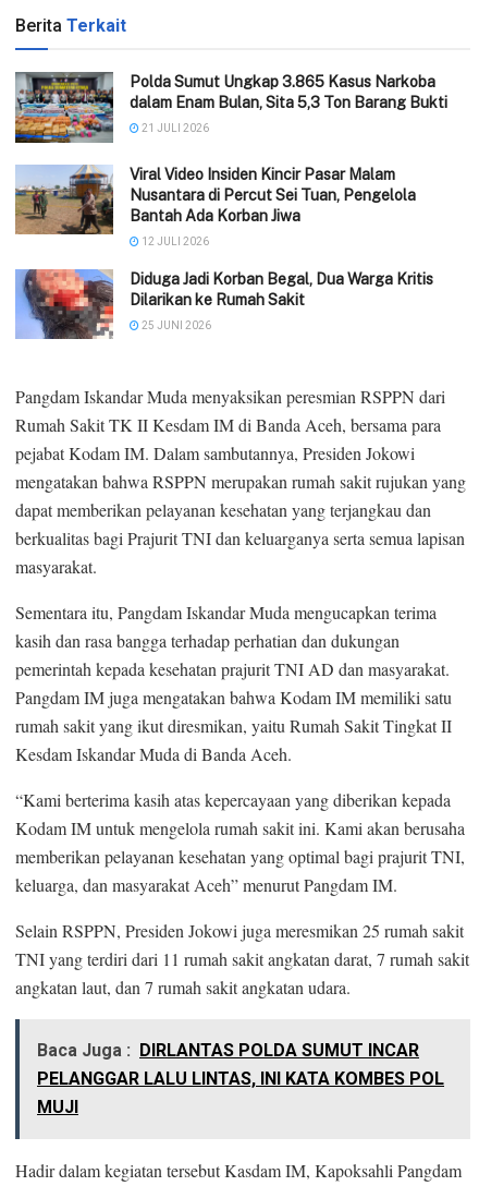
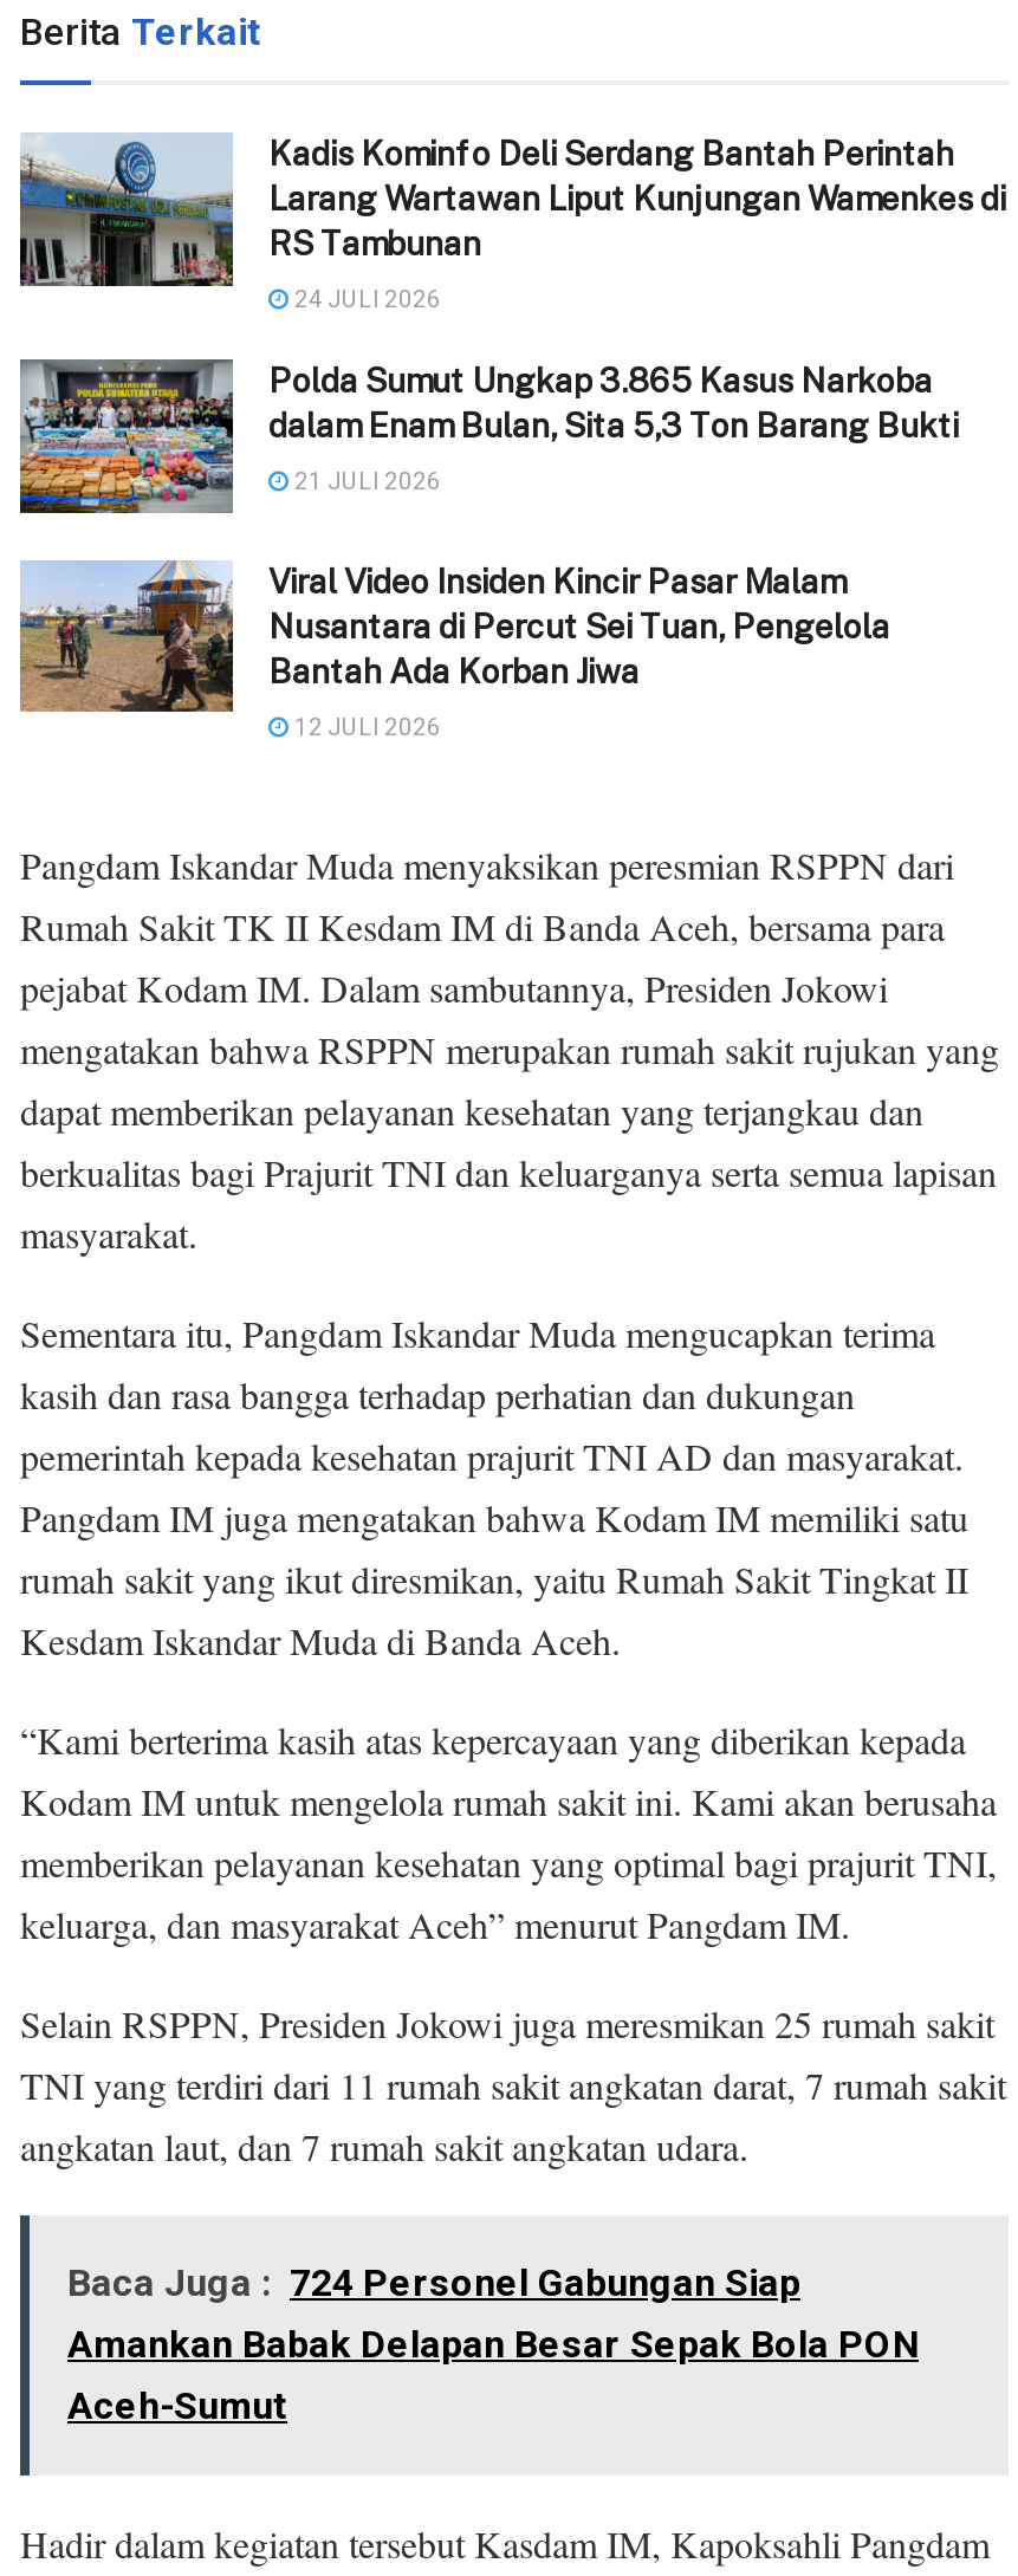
+ [image]
+ Kadis Kominfo Deli Serdang Bantah Perintah
+ Larang Wartawan Liput Kunjungan Wamenkes di
+ RS Tambunan
+ 24 JULI 2026

moved down: [image] | Polda Sumut Ungkap 3.865 Kasus Narkoba | dalam Enam Bulan, Sita 5,3 Ton Barang Bukti | 21 JULI 2026 | Viral Video Insiden Kincir Pasar Malam | Nusantara di Percut Sei Tuan, Pengelola | Bantah Ada Korban Jiwa | 12 JULI 2026

- [image]
- Diduga Jadi Korban Begal, Dua Warga Kritis
- Dilarikan ke Rumah Sakit
- 25 JUNI 2026

- Baca Juga : DIRLANTAS POLDA SUMUT INCAR
- PELANGGAR LALU LINTAS, INI KATA KOMBES POL
- MUJI
+ Baca Juga : 724 Personel Gabungan Siap
+ Amankan Babak Delapan Besar Sepak Bola PON
+ Aceh-Sumut
